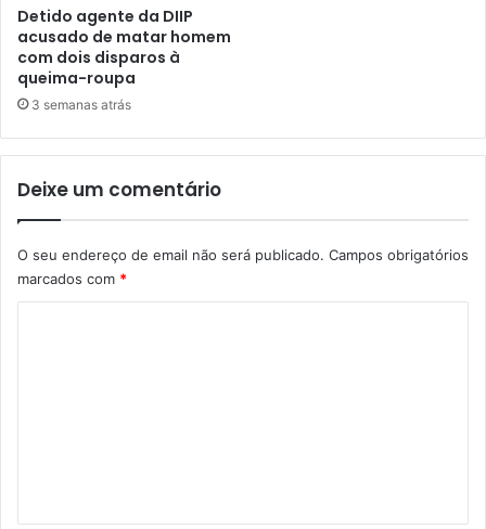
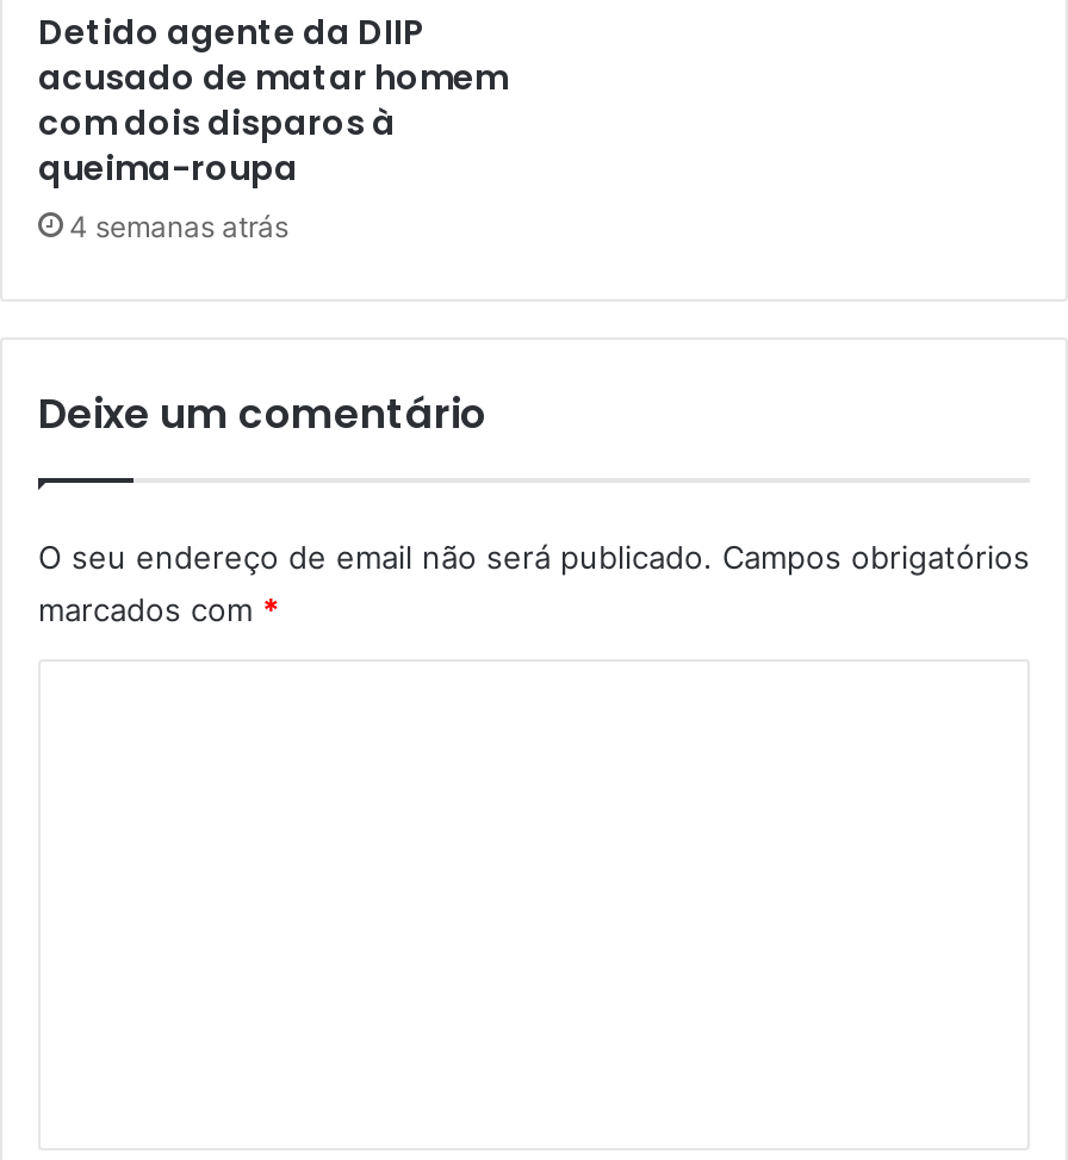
- 3 semanas atrás
+ 4 semanas atrás
